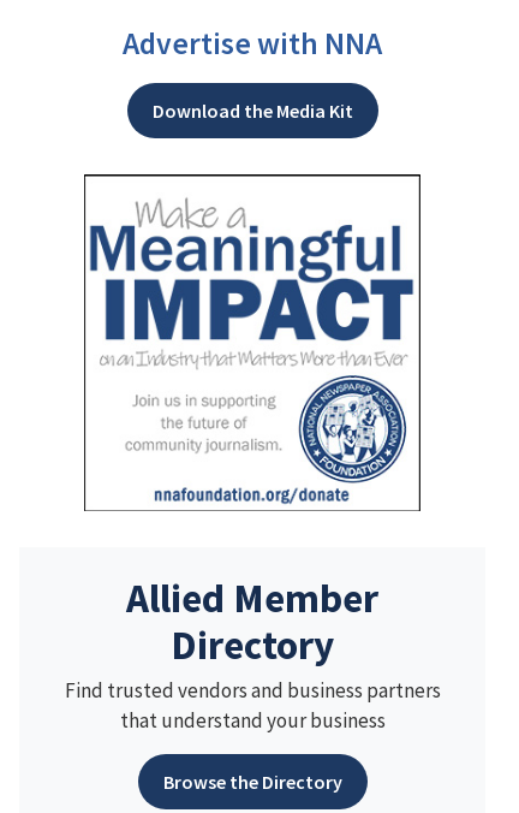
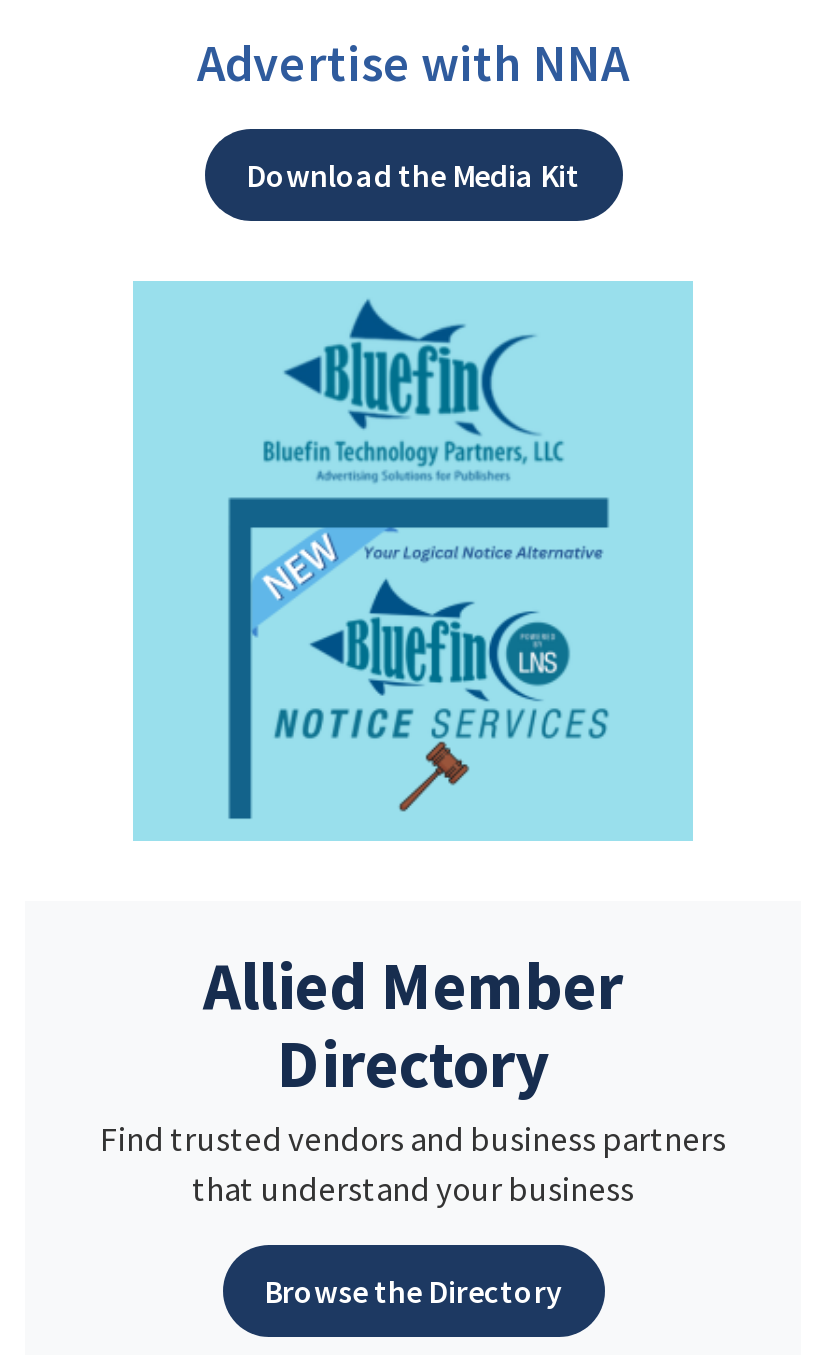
- [image]
+ [image]
